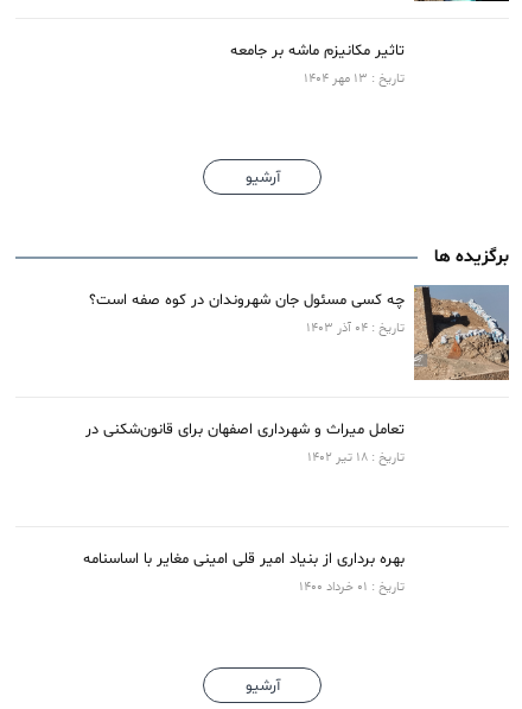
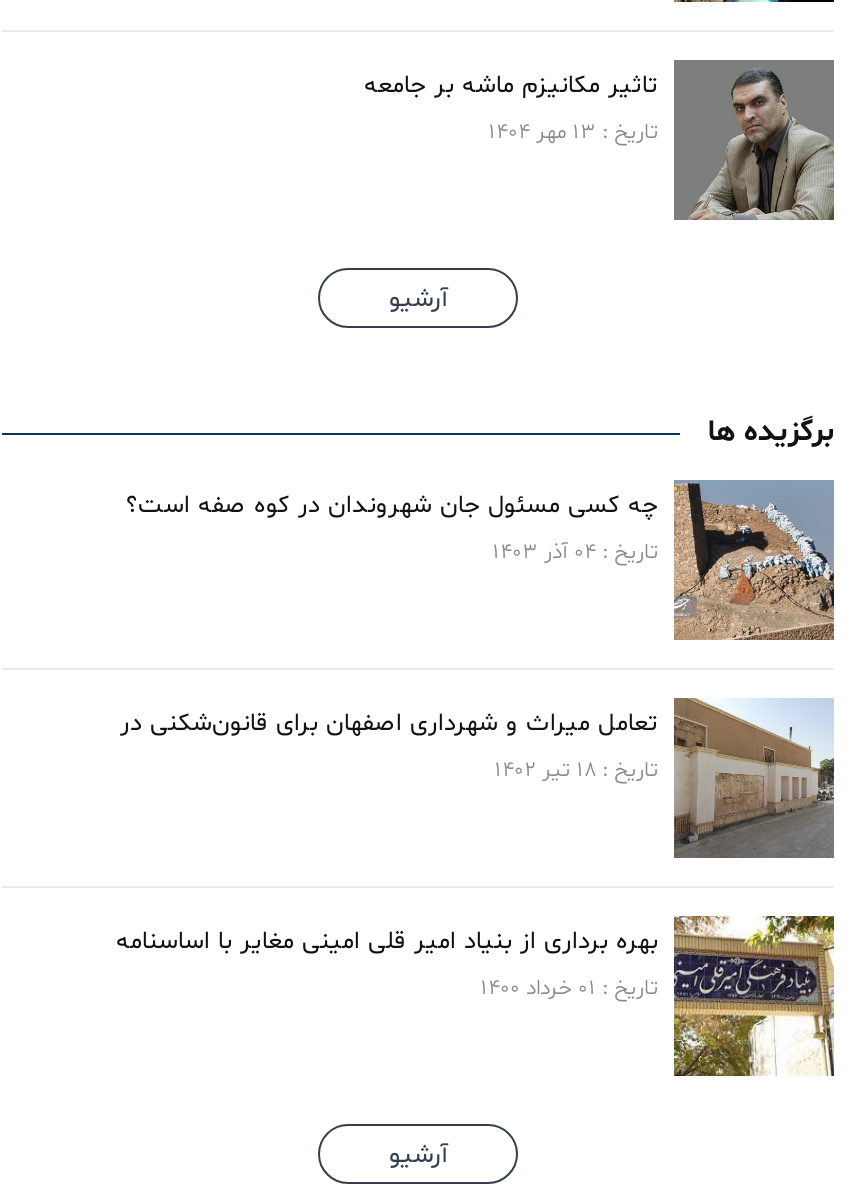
+ [image]

+ [image]

+ [image]
